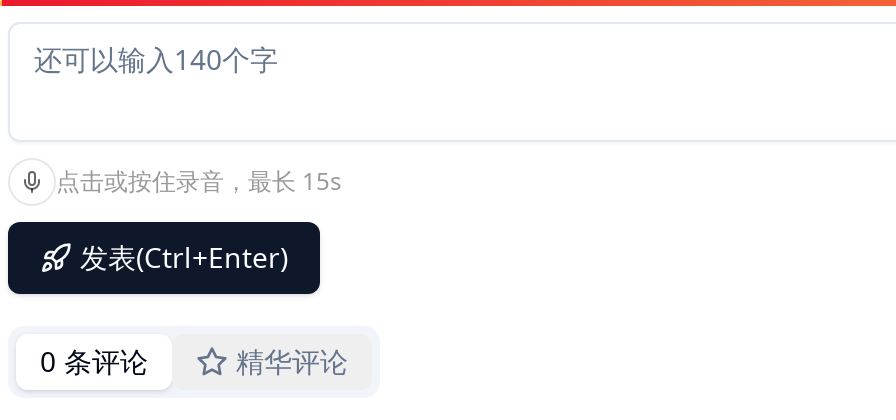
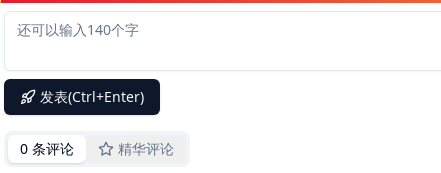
- 点击或按住录音，最长 15s
